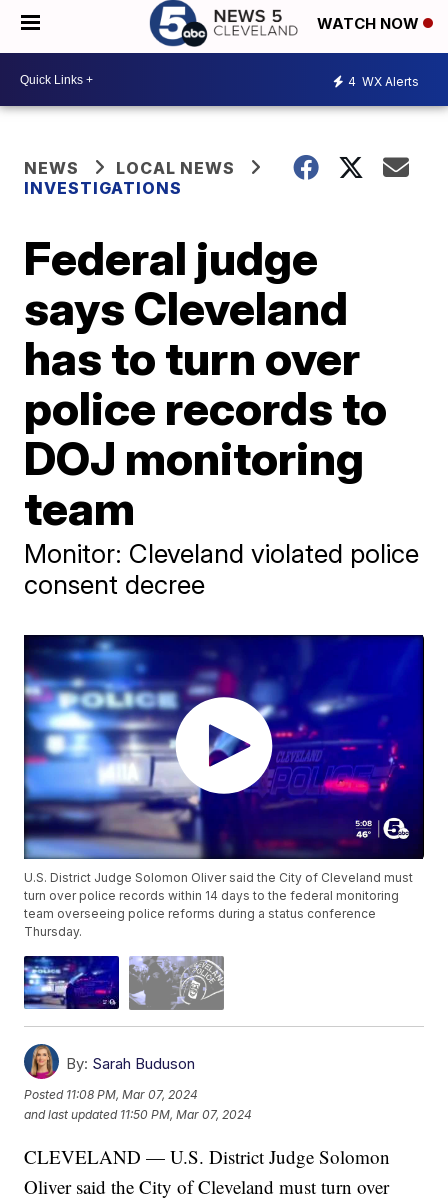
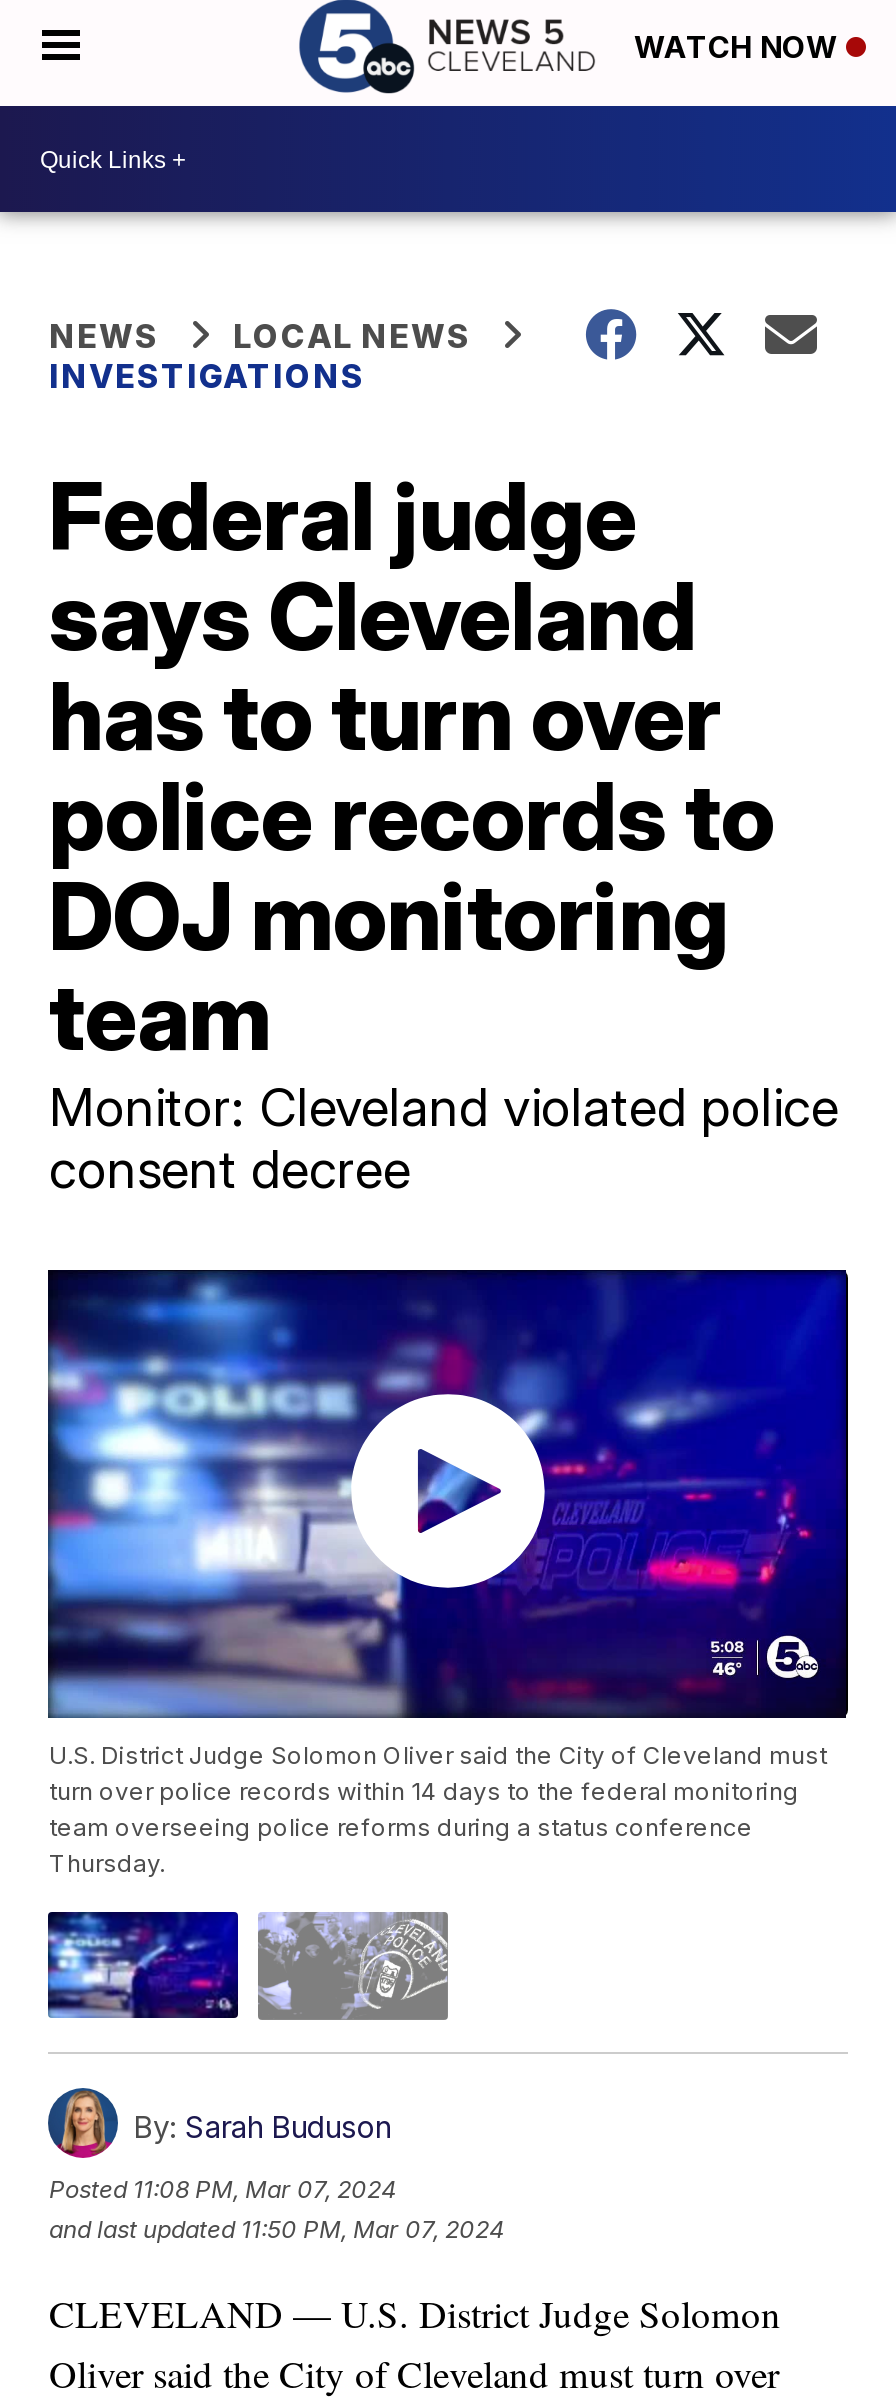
- 4 WX Alerts
